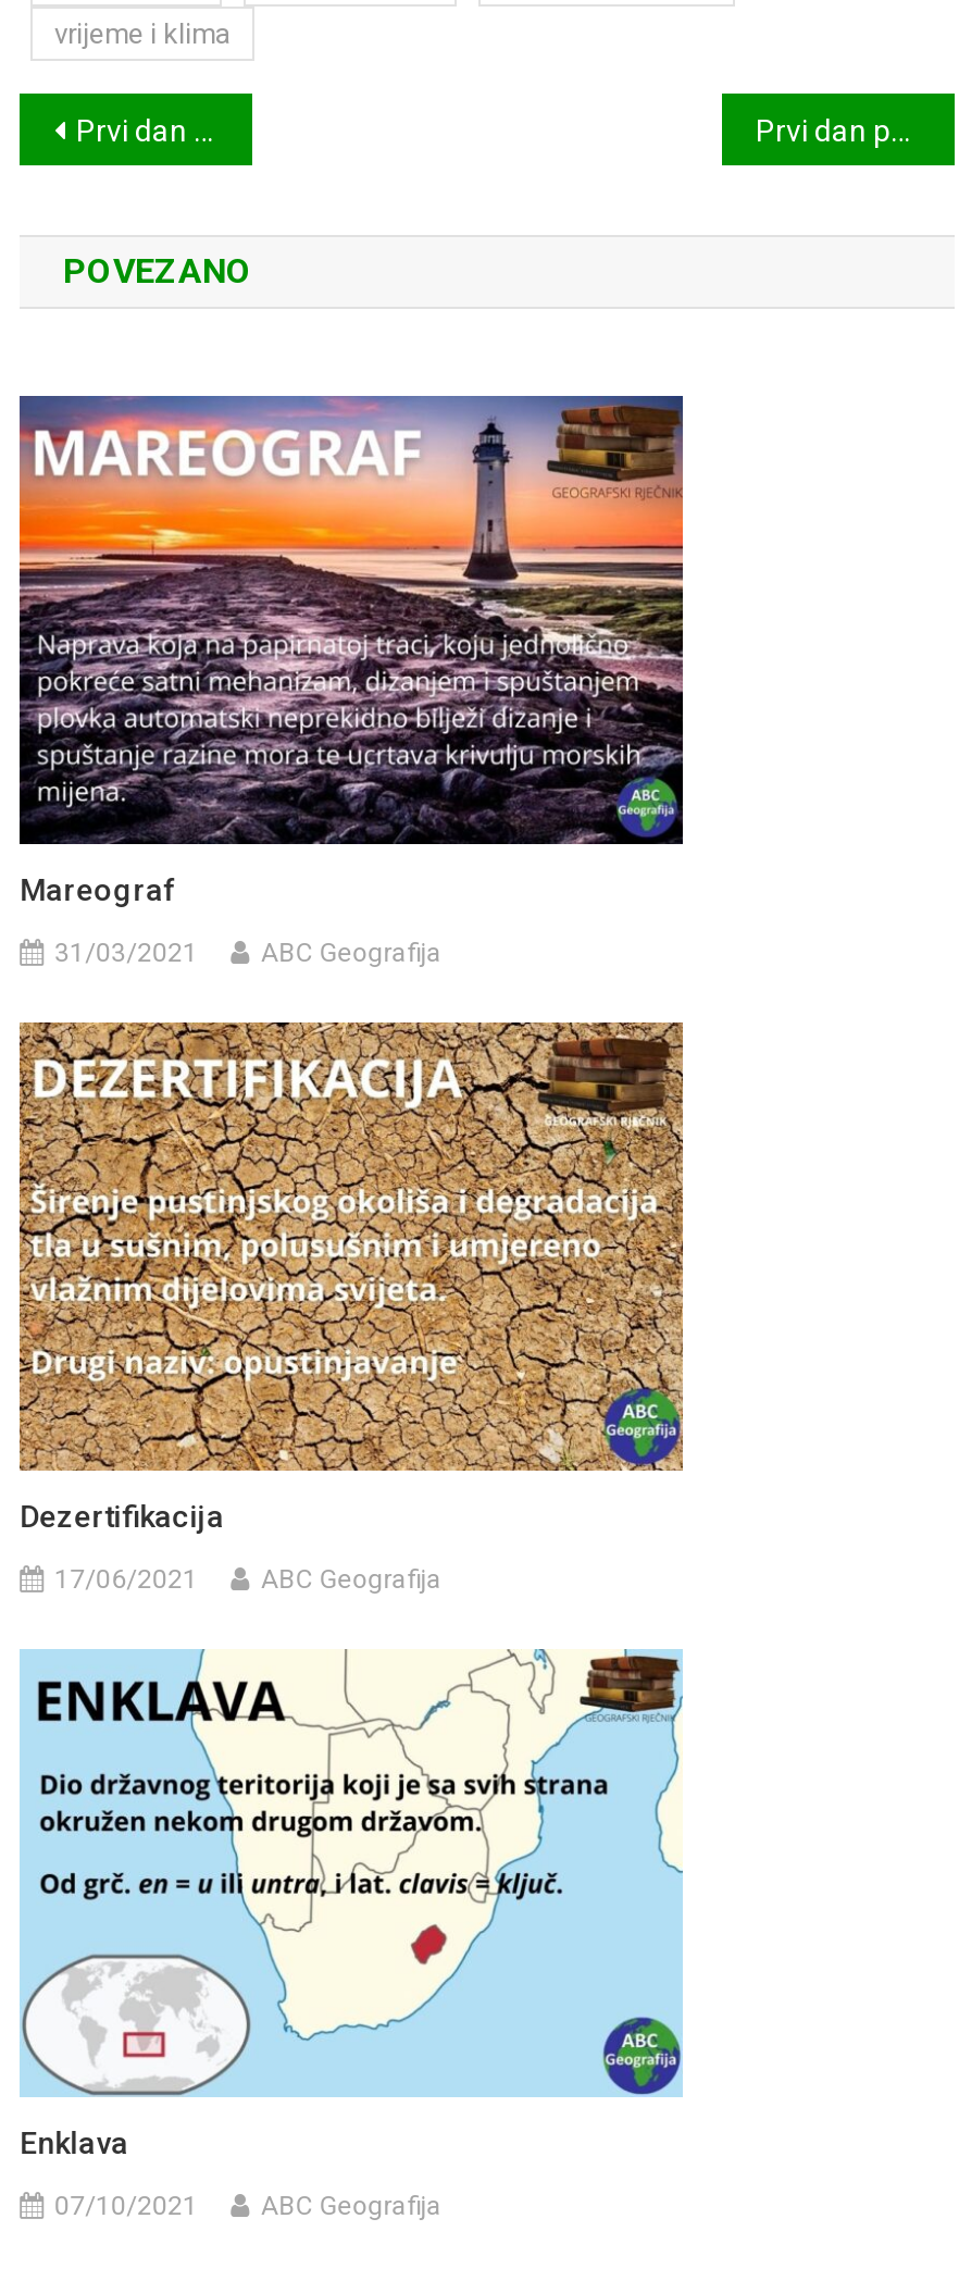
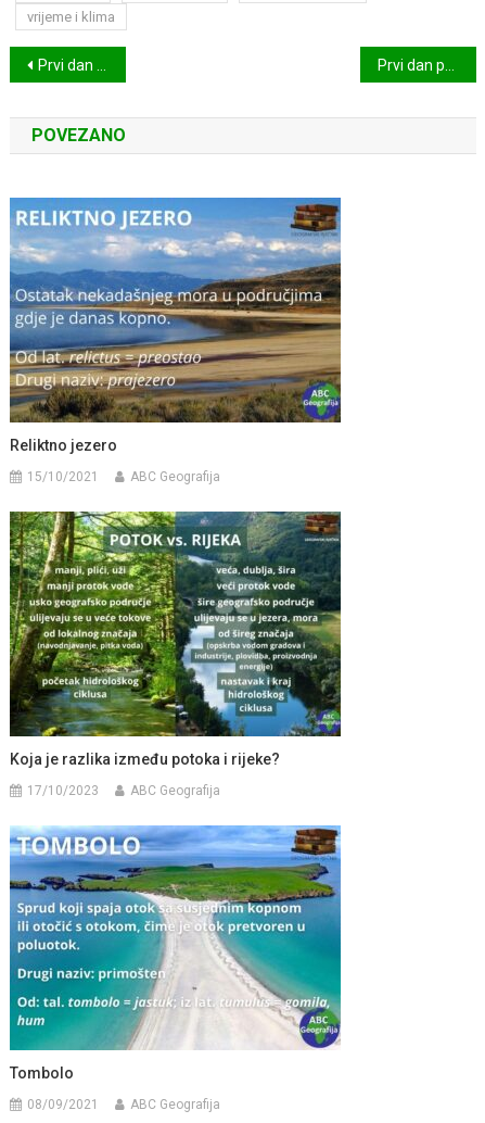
- [image]
- Mareograf
+ [image]
+ Reliktno jezero

- 31/03/2021
+ 15/10/2021

- [image]
- Dezertifikacija
+ [image]
+ Koja je razlika između potoka i rijeke?

- 17/06/2021
+ 17/10/2023

- [image]
- Enklava
+ [image]
+ Tombolo

- 07/10/2021
+ 08/09/2021
